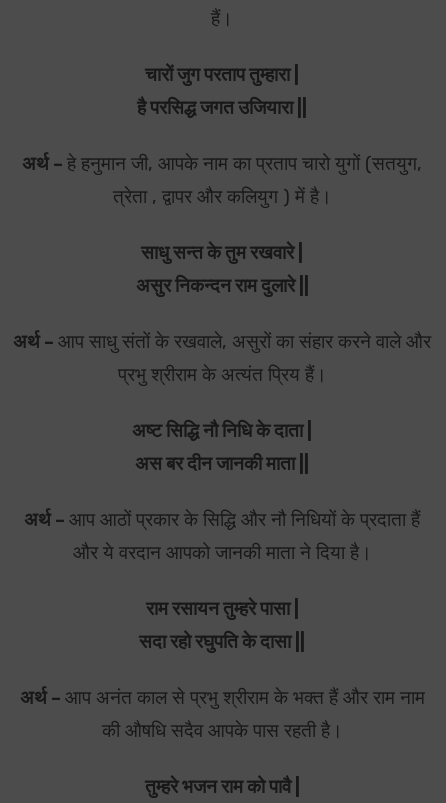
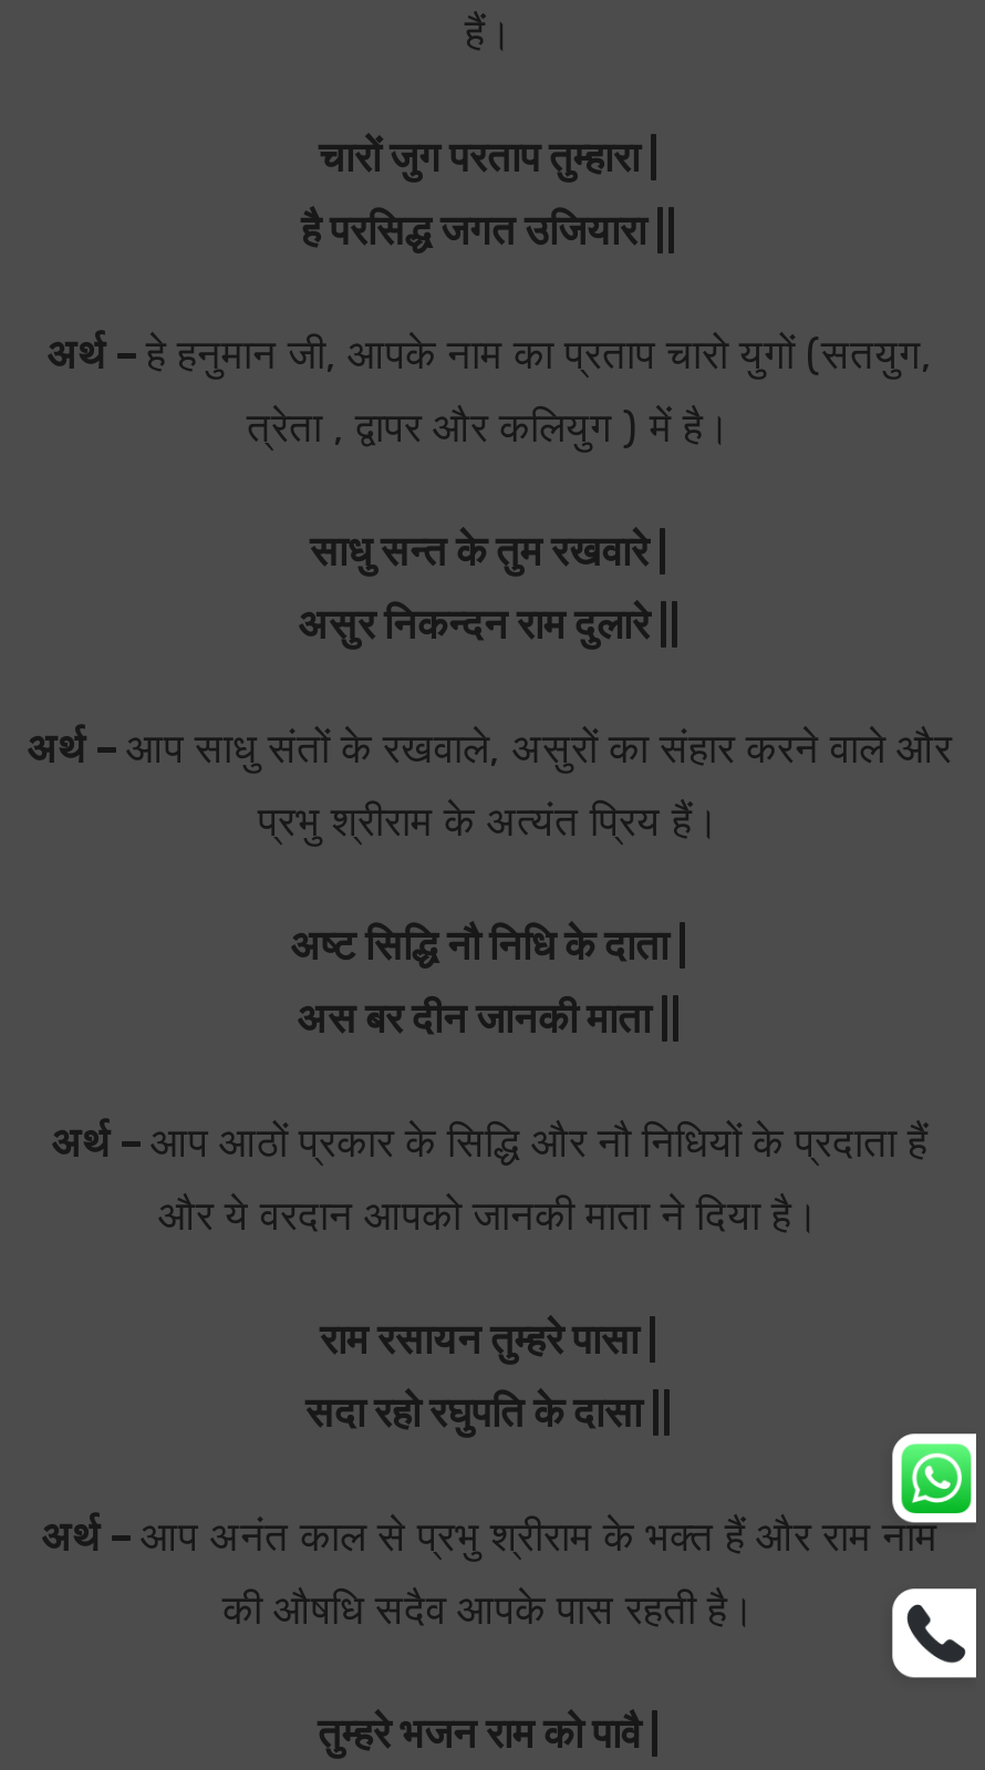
+ [image]

+ [image]
